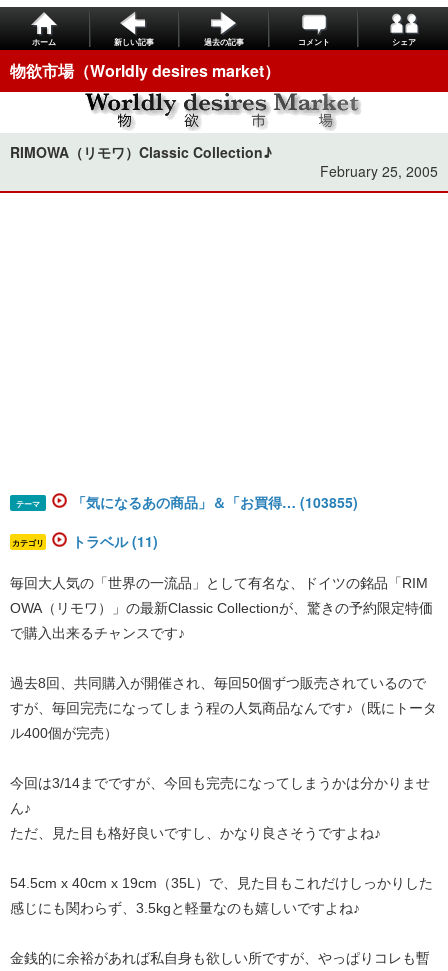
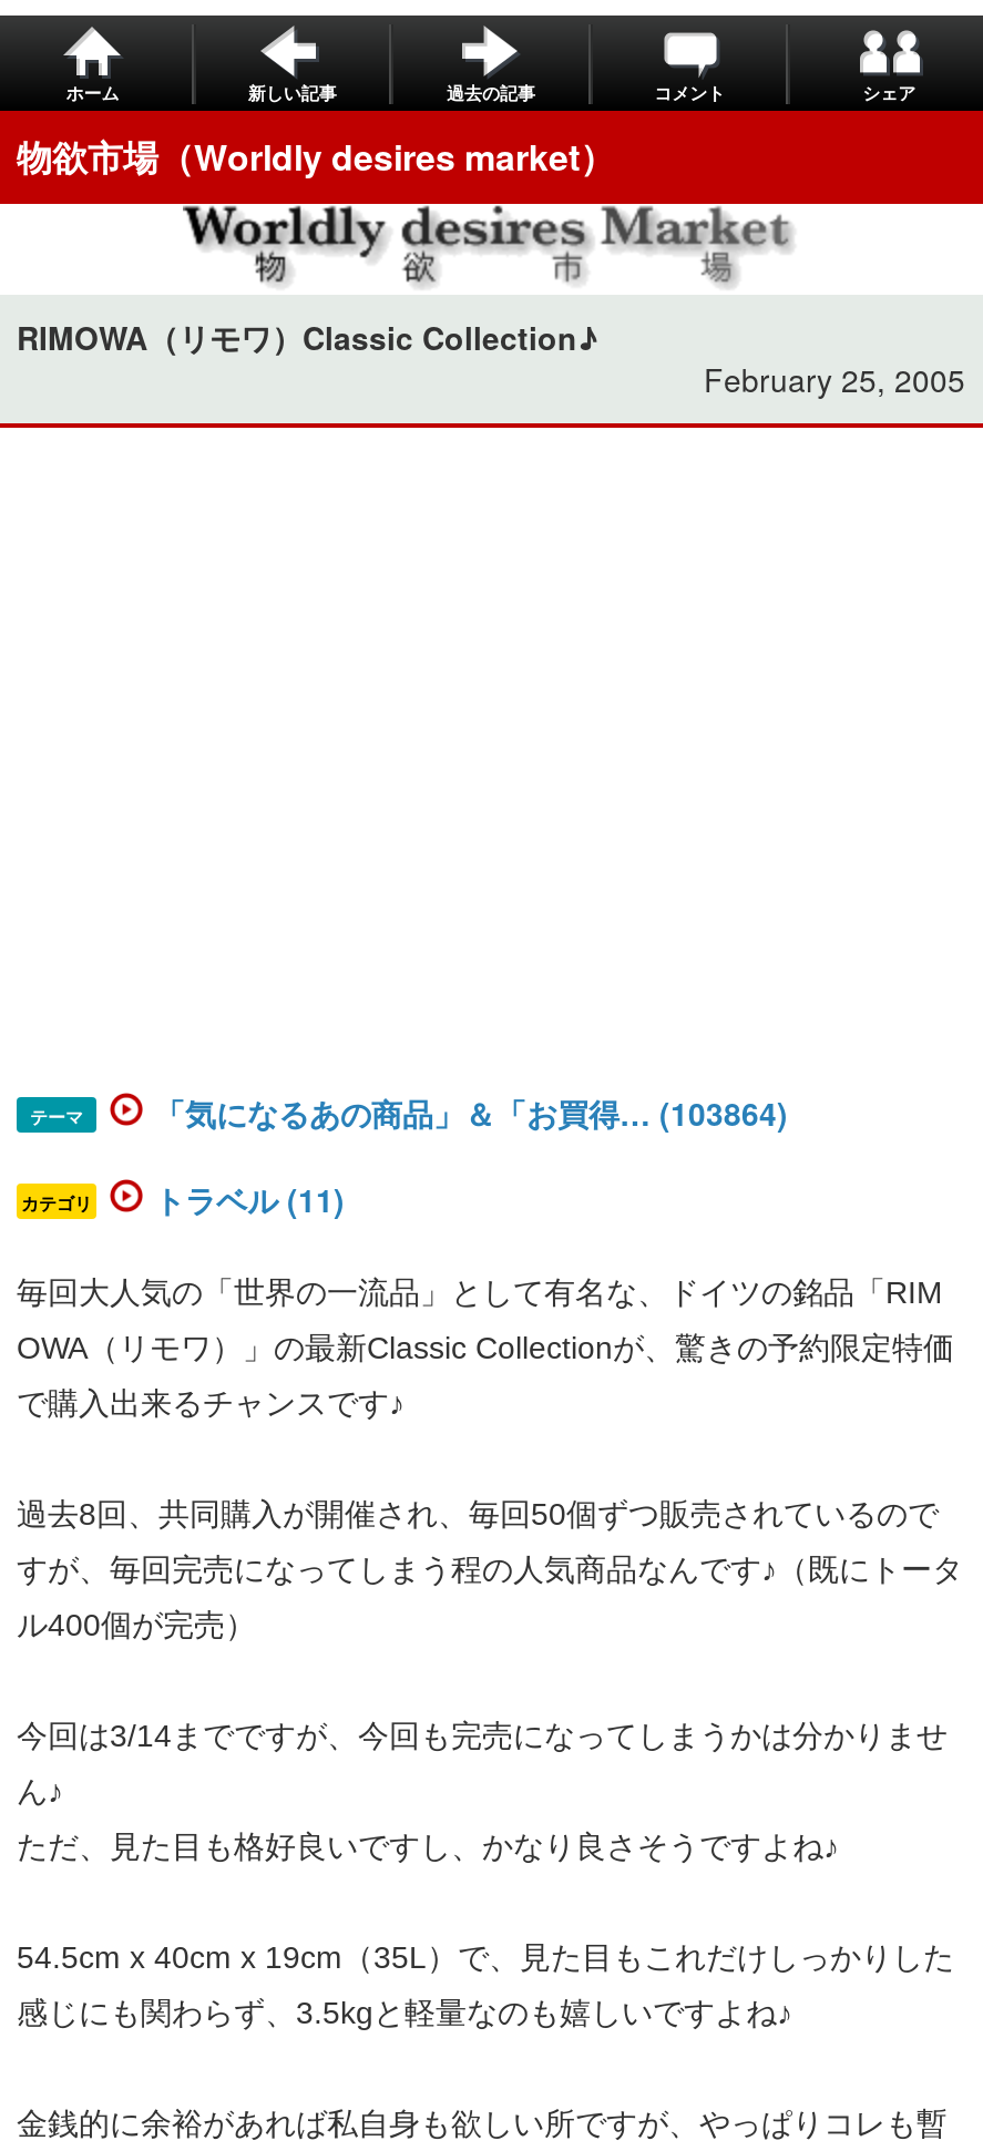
- 「気になるあの商品」＆「お買得… (103855)
+ 「気になるあの商品」＆「お買得… (103864)
